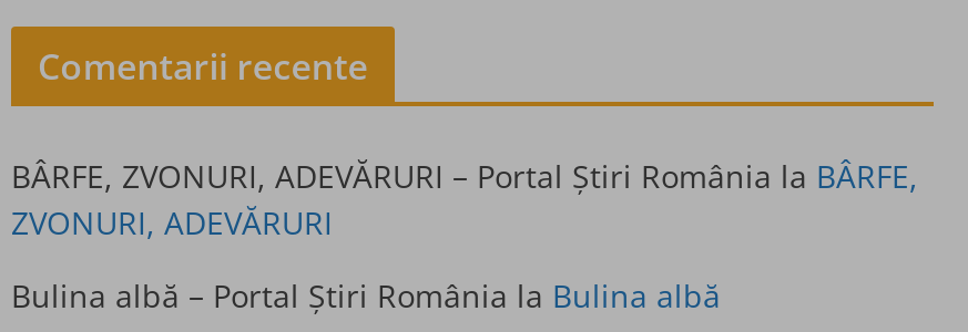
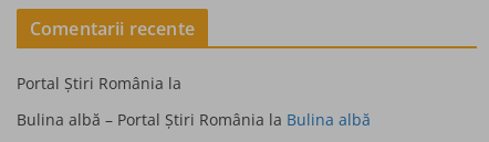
- BÂRFE, ZVONURI, ADEVĂRURI – Portal Știri România la BÂRFE,
- ZVONURI, ADEVĂRURI
+ Portal Știri România la
